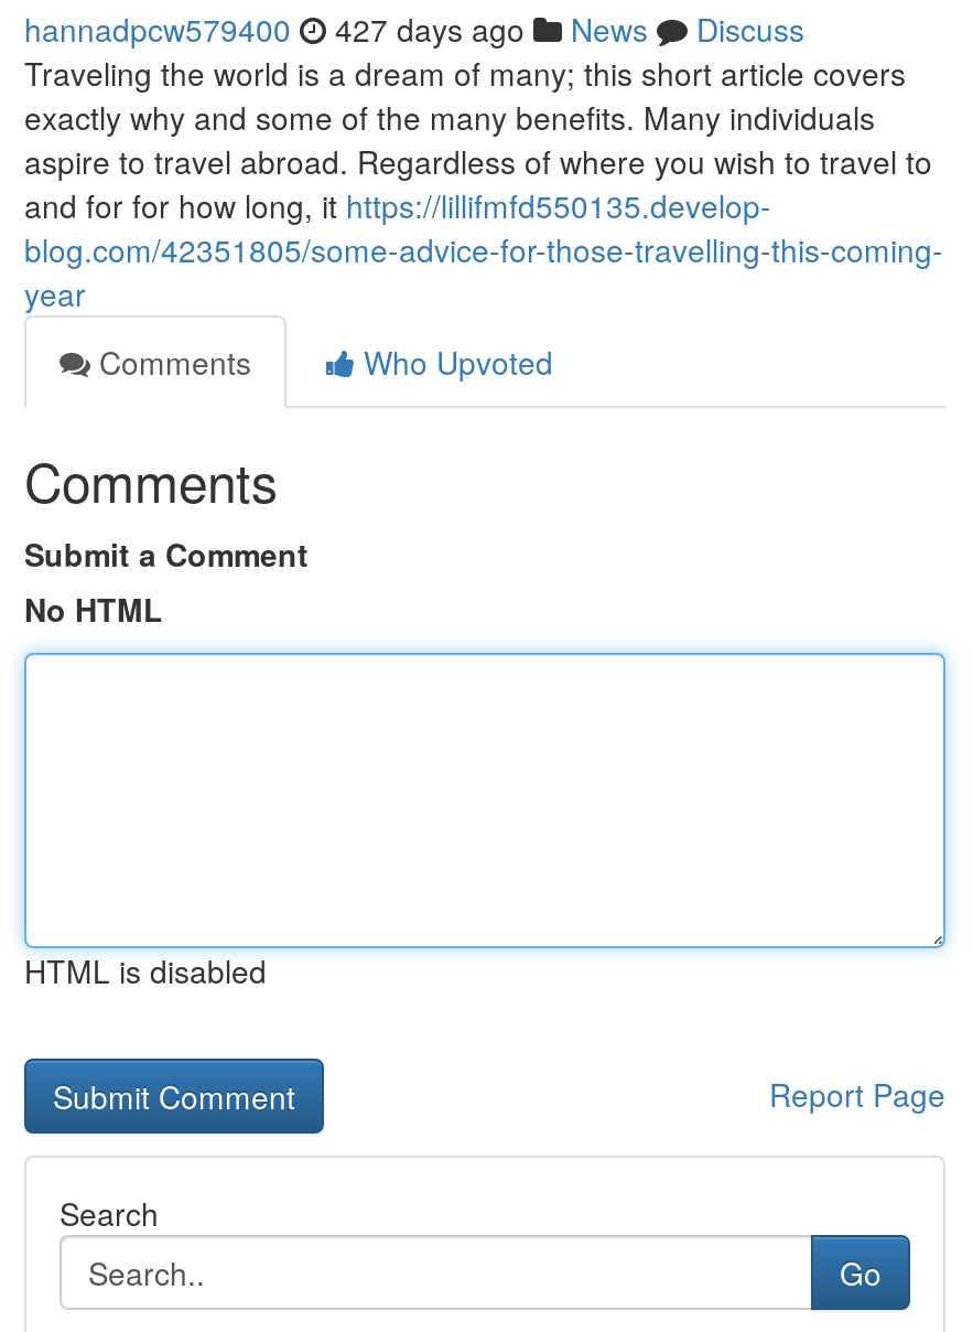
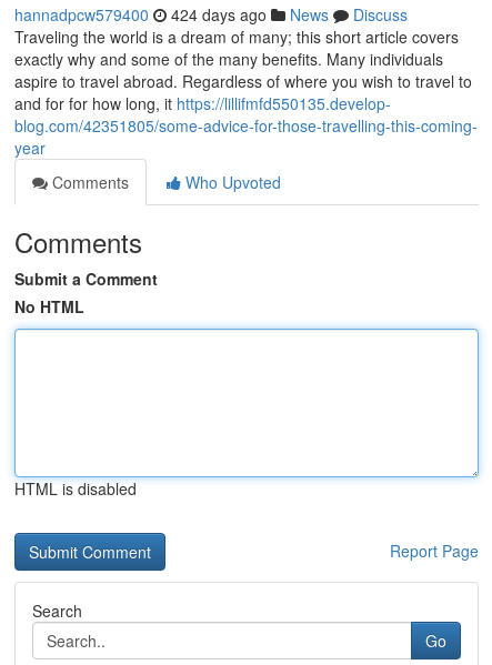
- hannadpcw579400 427 days ago News Discuss
+ hannadpcw579400 424 days ago News Discuss
